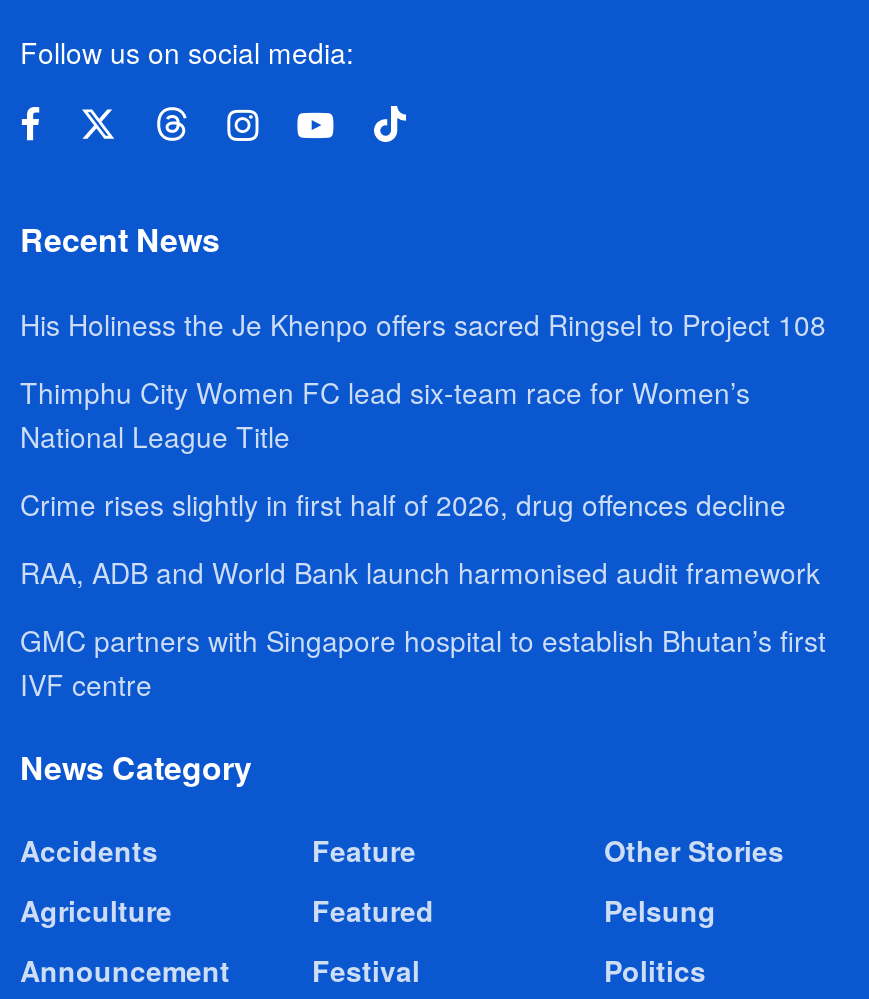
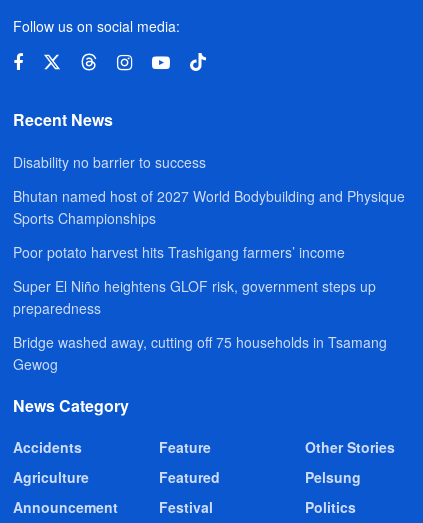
- His Holiness the Je Khenpo offers sacred Ringsel to Project 108
+ Disability no barrier to success

- Thimphu City Women FC lead six-team race for Women’s
- National League Title
+ Bhutan named host of 2027 World Bodybuilding and Physique
+ Sports Championships

- Crime rises slightly in first half of 2026, drug offences decline
+ Poor potato harvest hits Trashigang farmers’ income

- RAA, ADB and World Bank launch harmonised audit framework
+ Super El Niño heightens GLOF risk, government steps up
+ preparedness

- GMC partners with Singapore hospital to establish Bhutan’s first
- IVF centre
+ Bridge washed away, cutting off 75 households in Tsamang
+ Gewog
